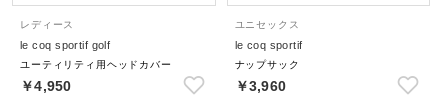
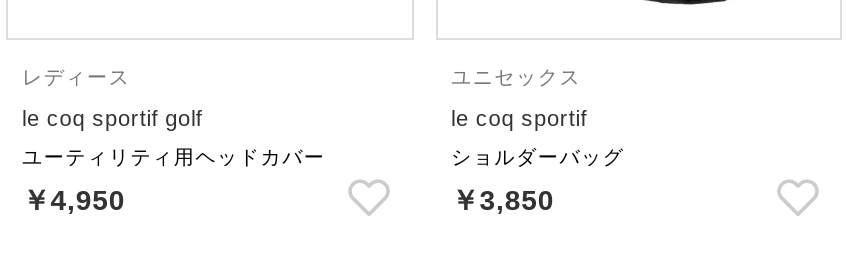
- ナップサック
+ ショルダーバッグ

- ￥3,960
+ ￥3,850
